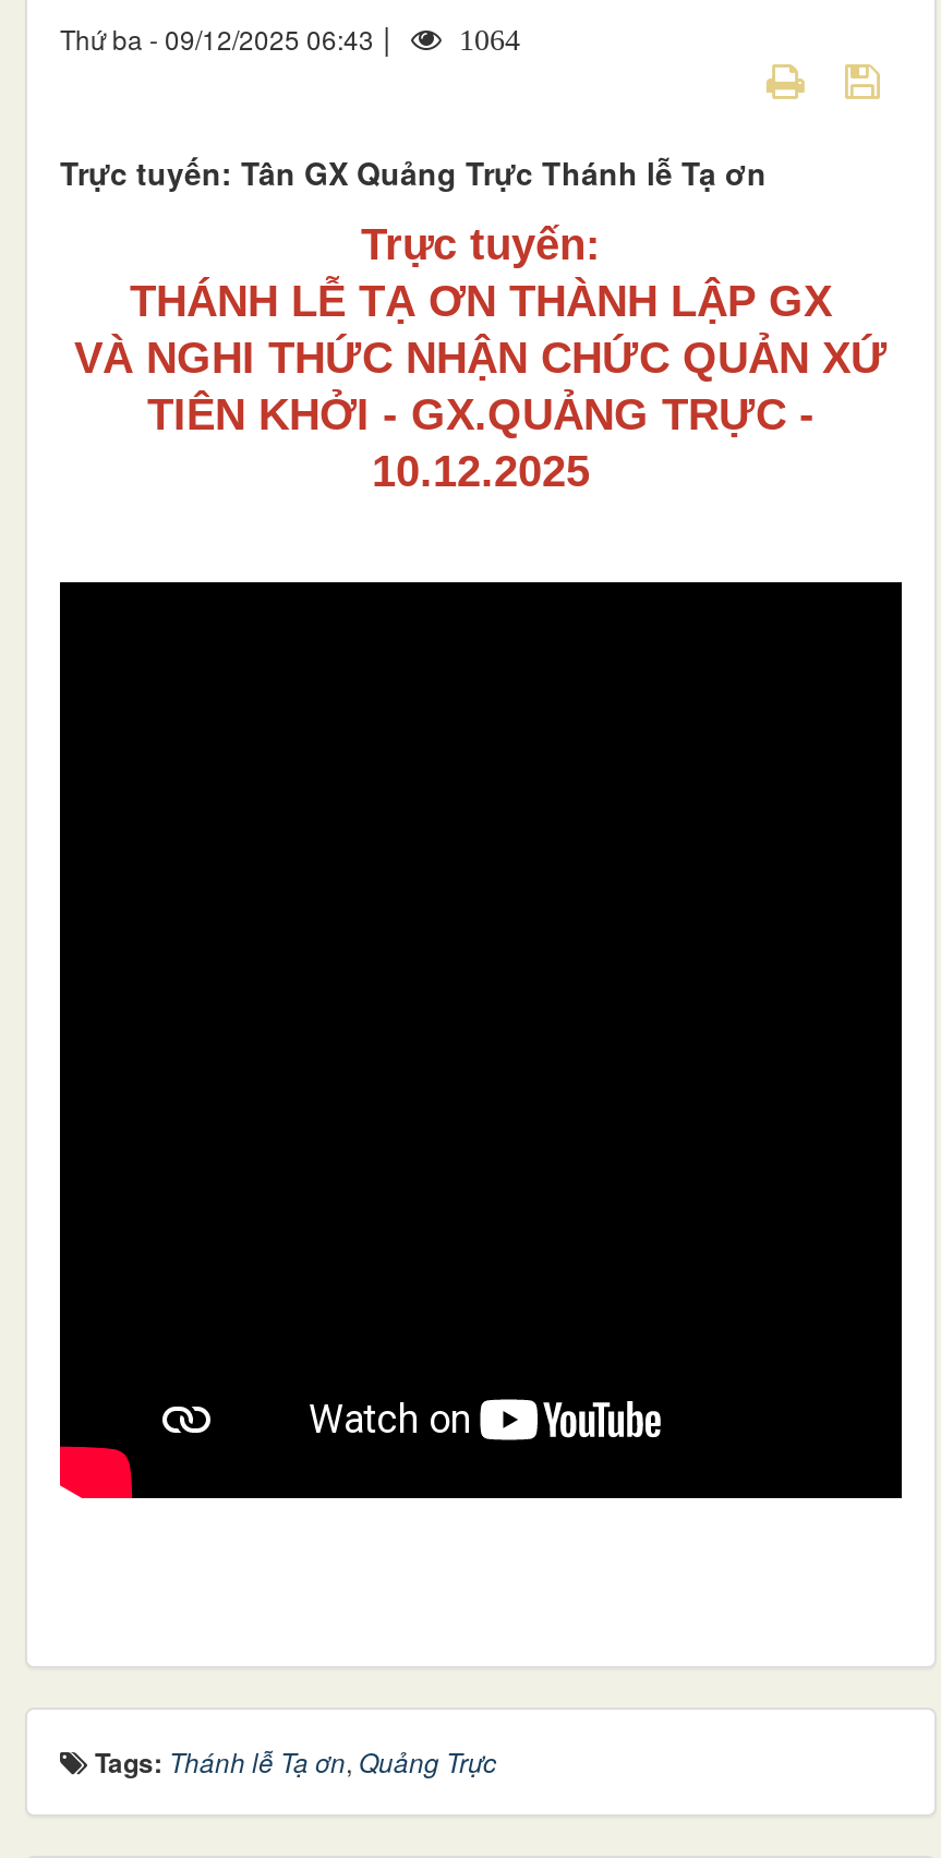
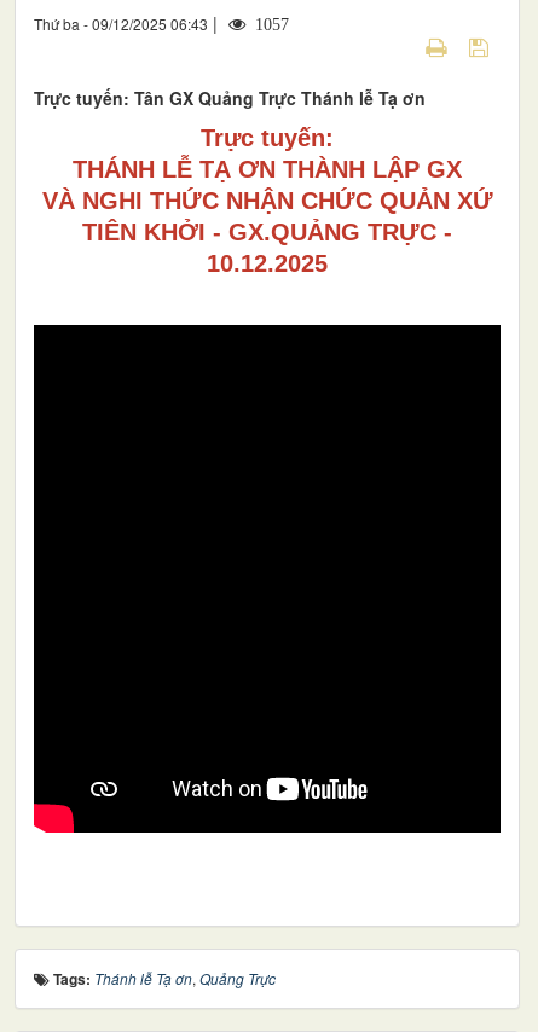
- 1064
+ 1057
